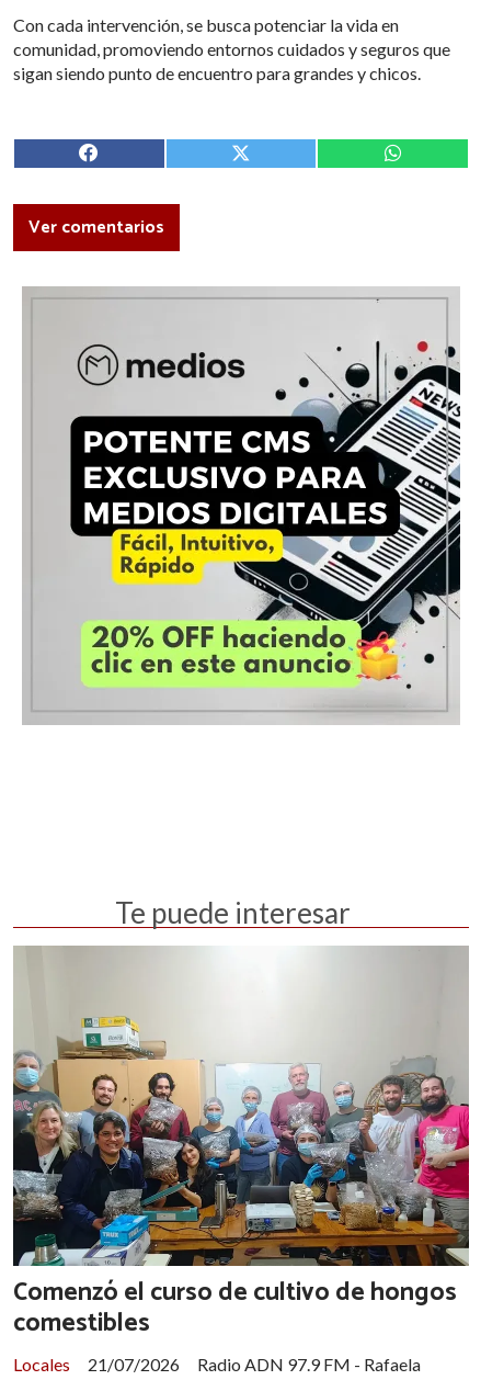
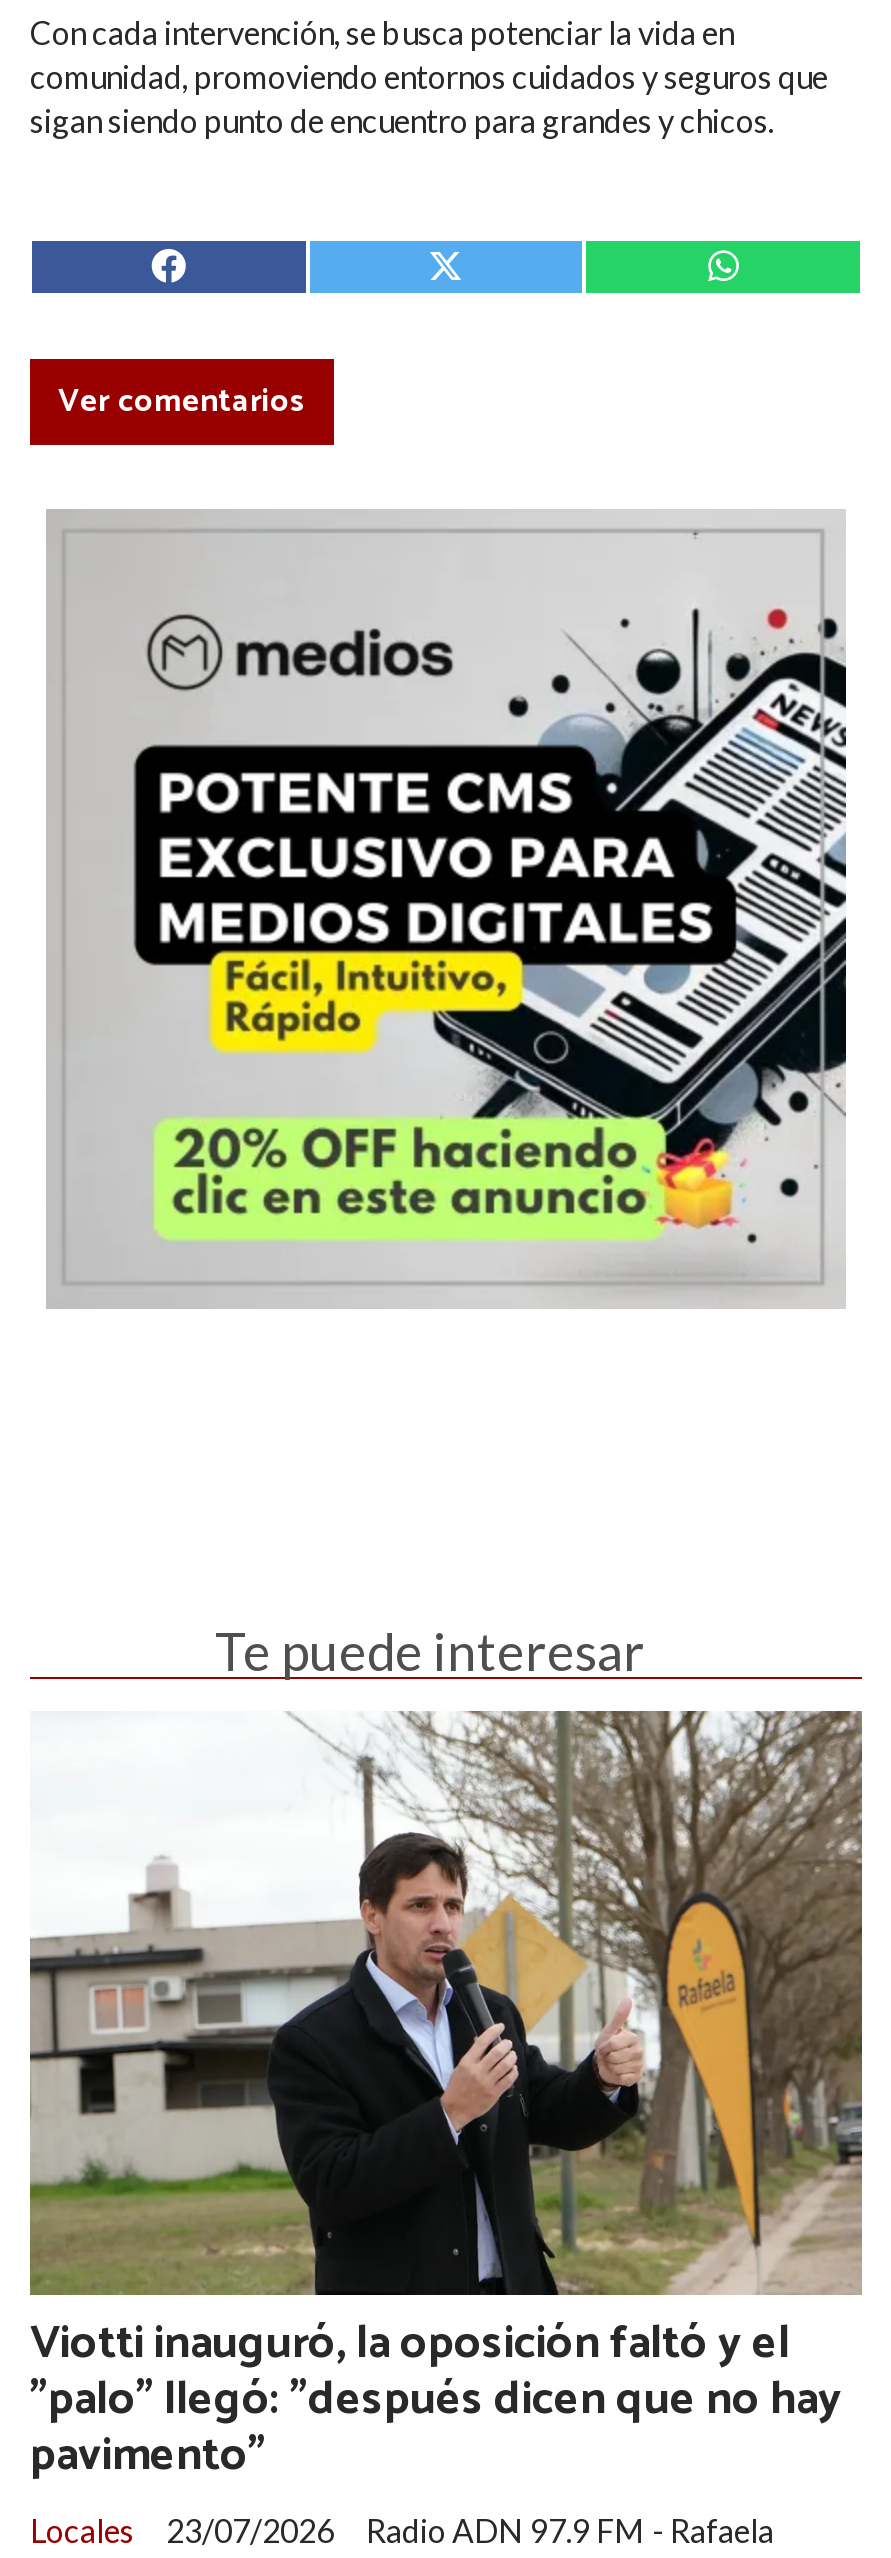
- [image]
- Comenzó el curso de cultivo de hongos
- comestibles
+ [image]
+ Viotti inauguró, la oposición faltó y el
+ "palo" llegó: "después dicen que no hay
+ pavimento"

- Locales 21/07/2026 Radio ADN 97.9 FM - Rafaela
+ Locales 23/07/2026 Radio ADN 97.9 FM - Rafaela
